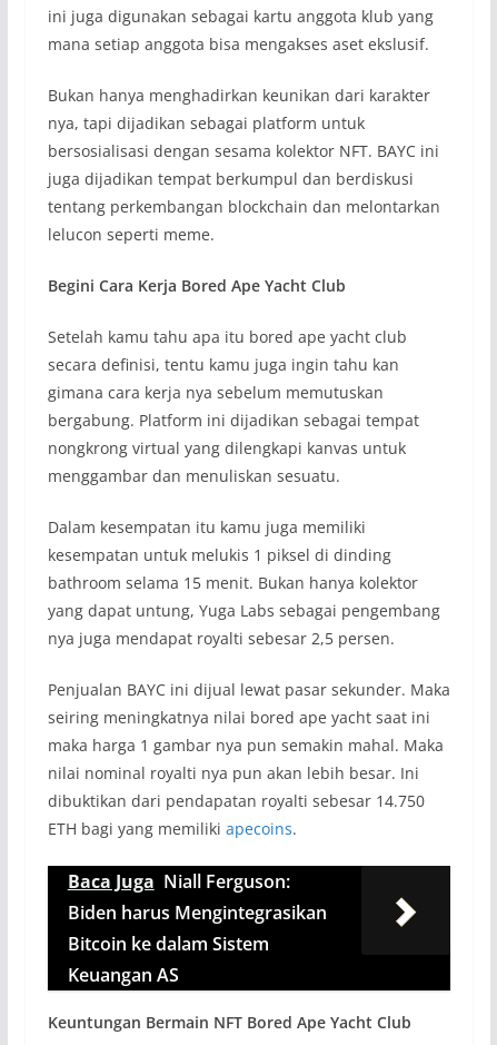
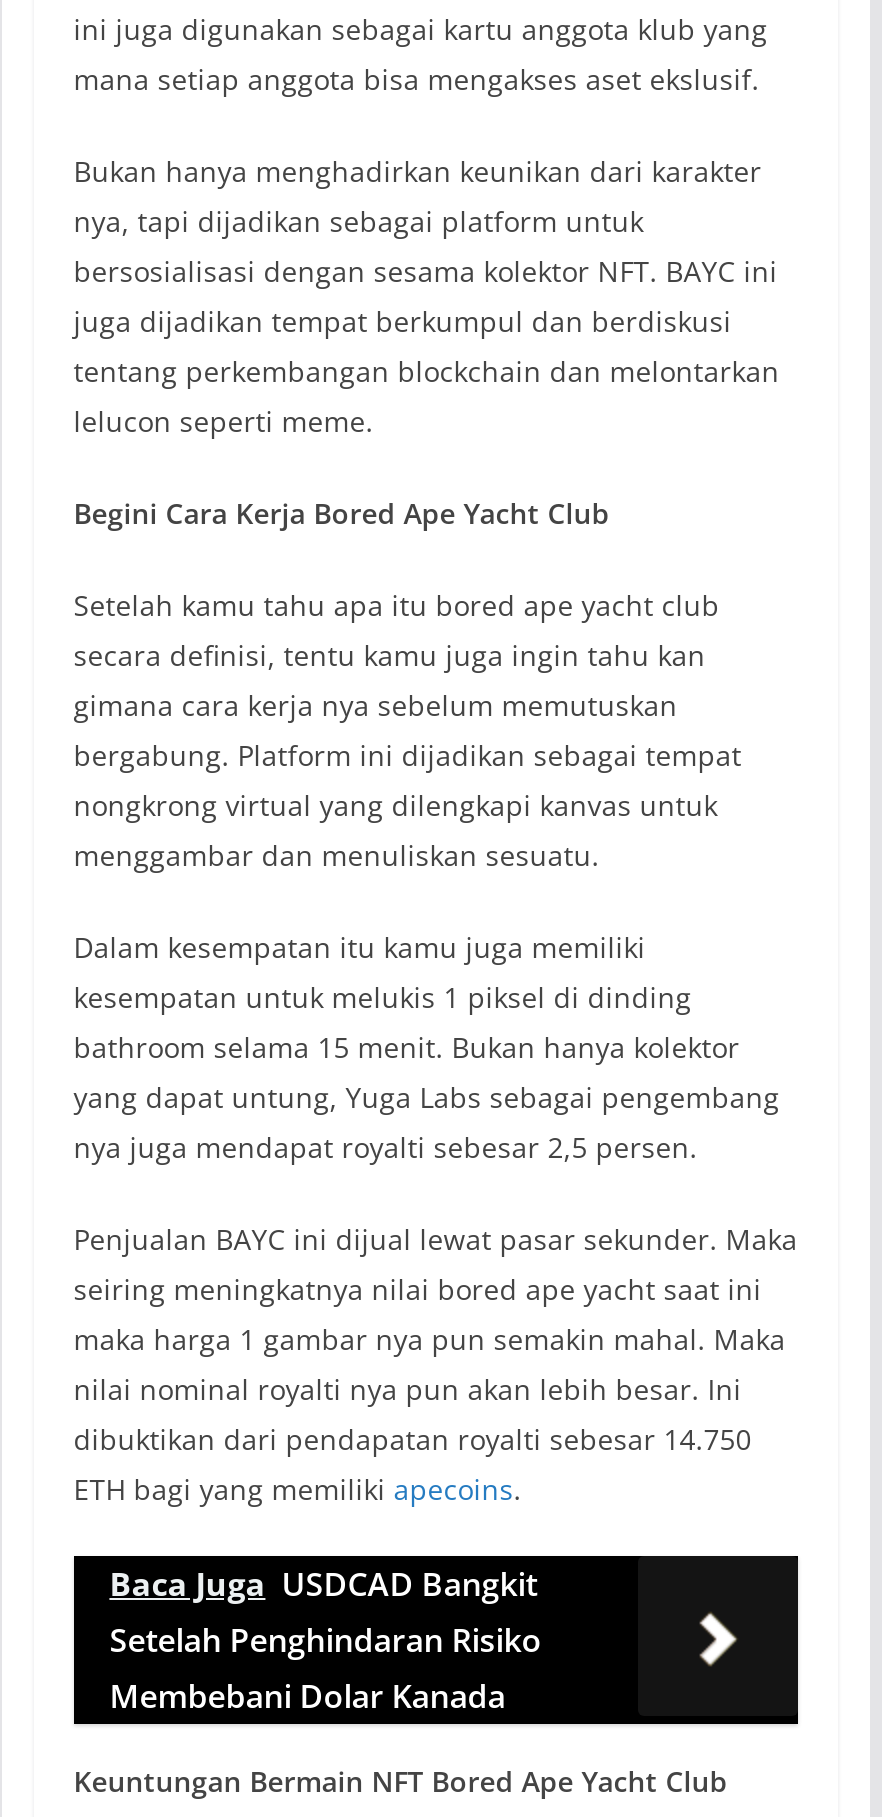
- Baca Juga Niall Ferguson:
- Biden harus Mengintegrasikan
- Bitcoin ke dalam Sistem
- Keuangan AS
+ Baca Juga USDCAD Bangkit
+ Setelah Penghindaran Risiko
+ Membebani Dolar Kanada
